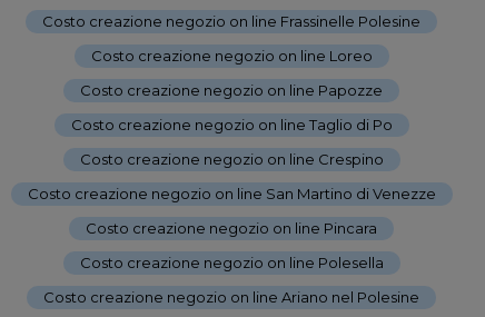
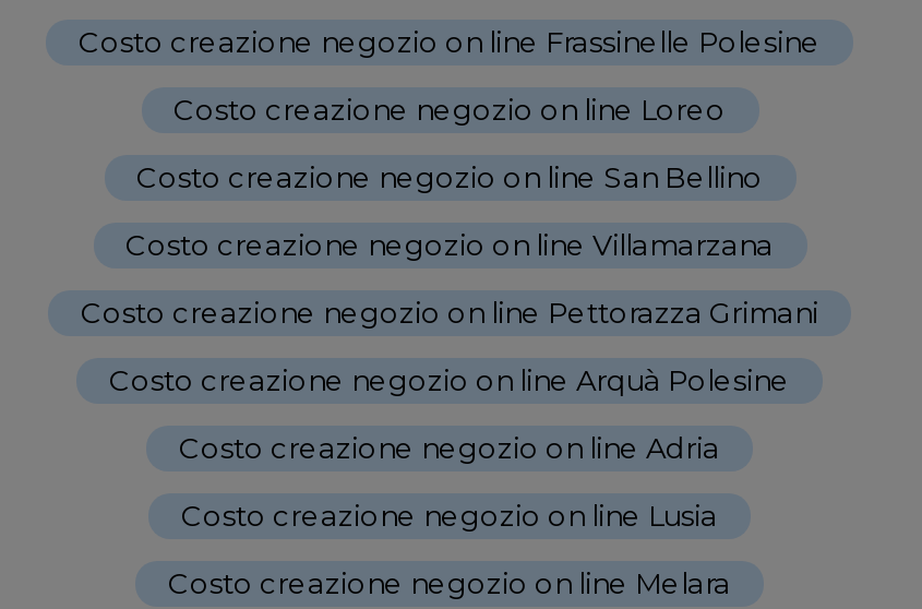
- Costo creazione negozio on line Papozze
+ Costo creazione negozio on line San Bellino

- Costo creazione negozio on line Taglio di Po
+ Costo creazione negozio on line Villamarzana

- Costo creazione negozio on line Crespino
+ Costo creazione negozio on line Pettorazza Grimani

- Costo creazione negozio on line San Martino di Venezze
+ Costo creazione negozio on line Arquà Polesine

- Costo creazione negozio on line Pincara
+ Costo creazione negozio on line Adria

- Costo creazione negozio on line Polesella
+ Costo creazione negozio on line Lusia

- Costo creazione negozio on line Ariano nel Polesine
+ Costo creazione negozio on line Melara
